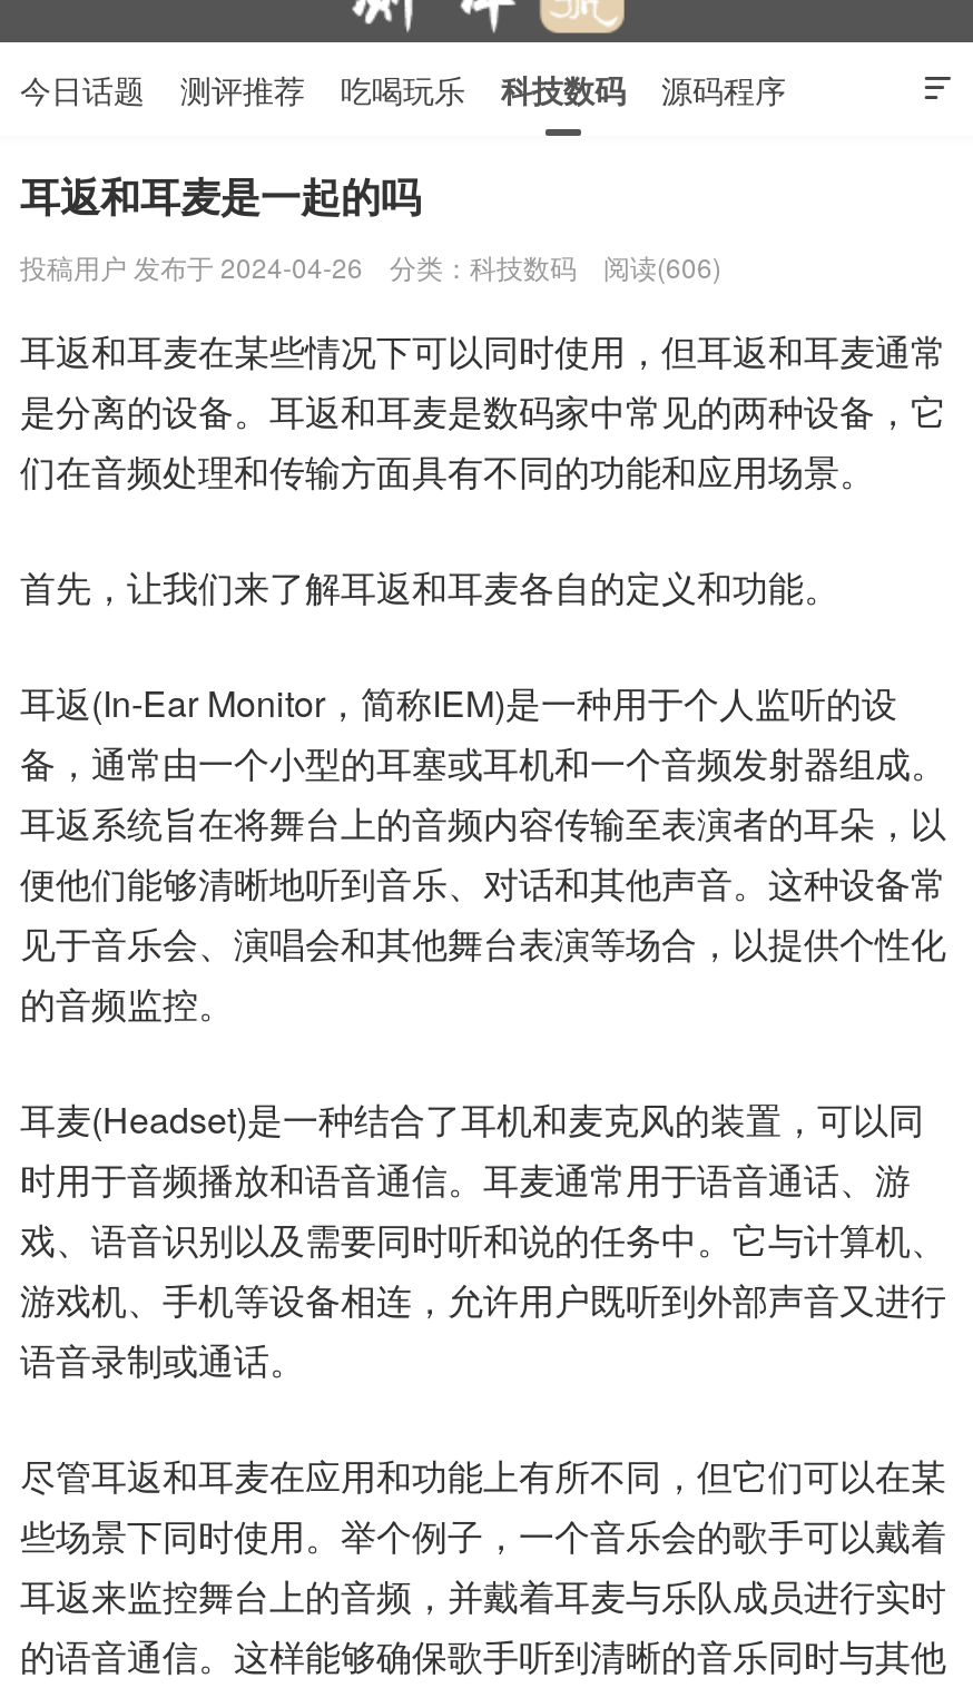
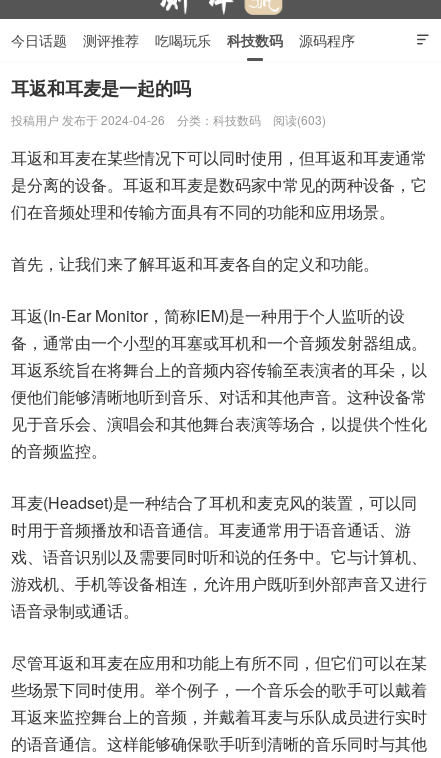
- 投稿用户发布于 2024-04-26 分类：科技数码 阅读(606)
+ 投稿用户发布于 2024-04-26 分类：科技数码 阅读(603)
